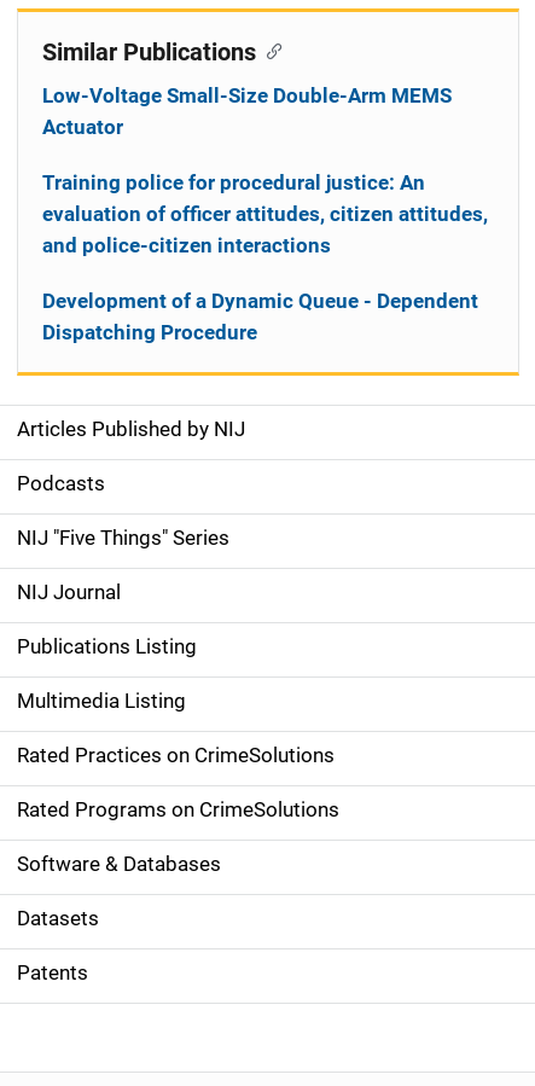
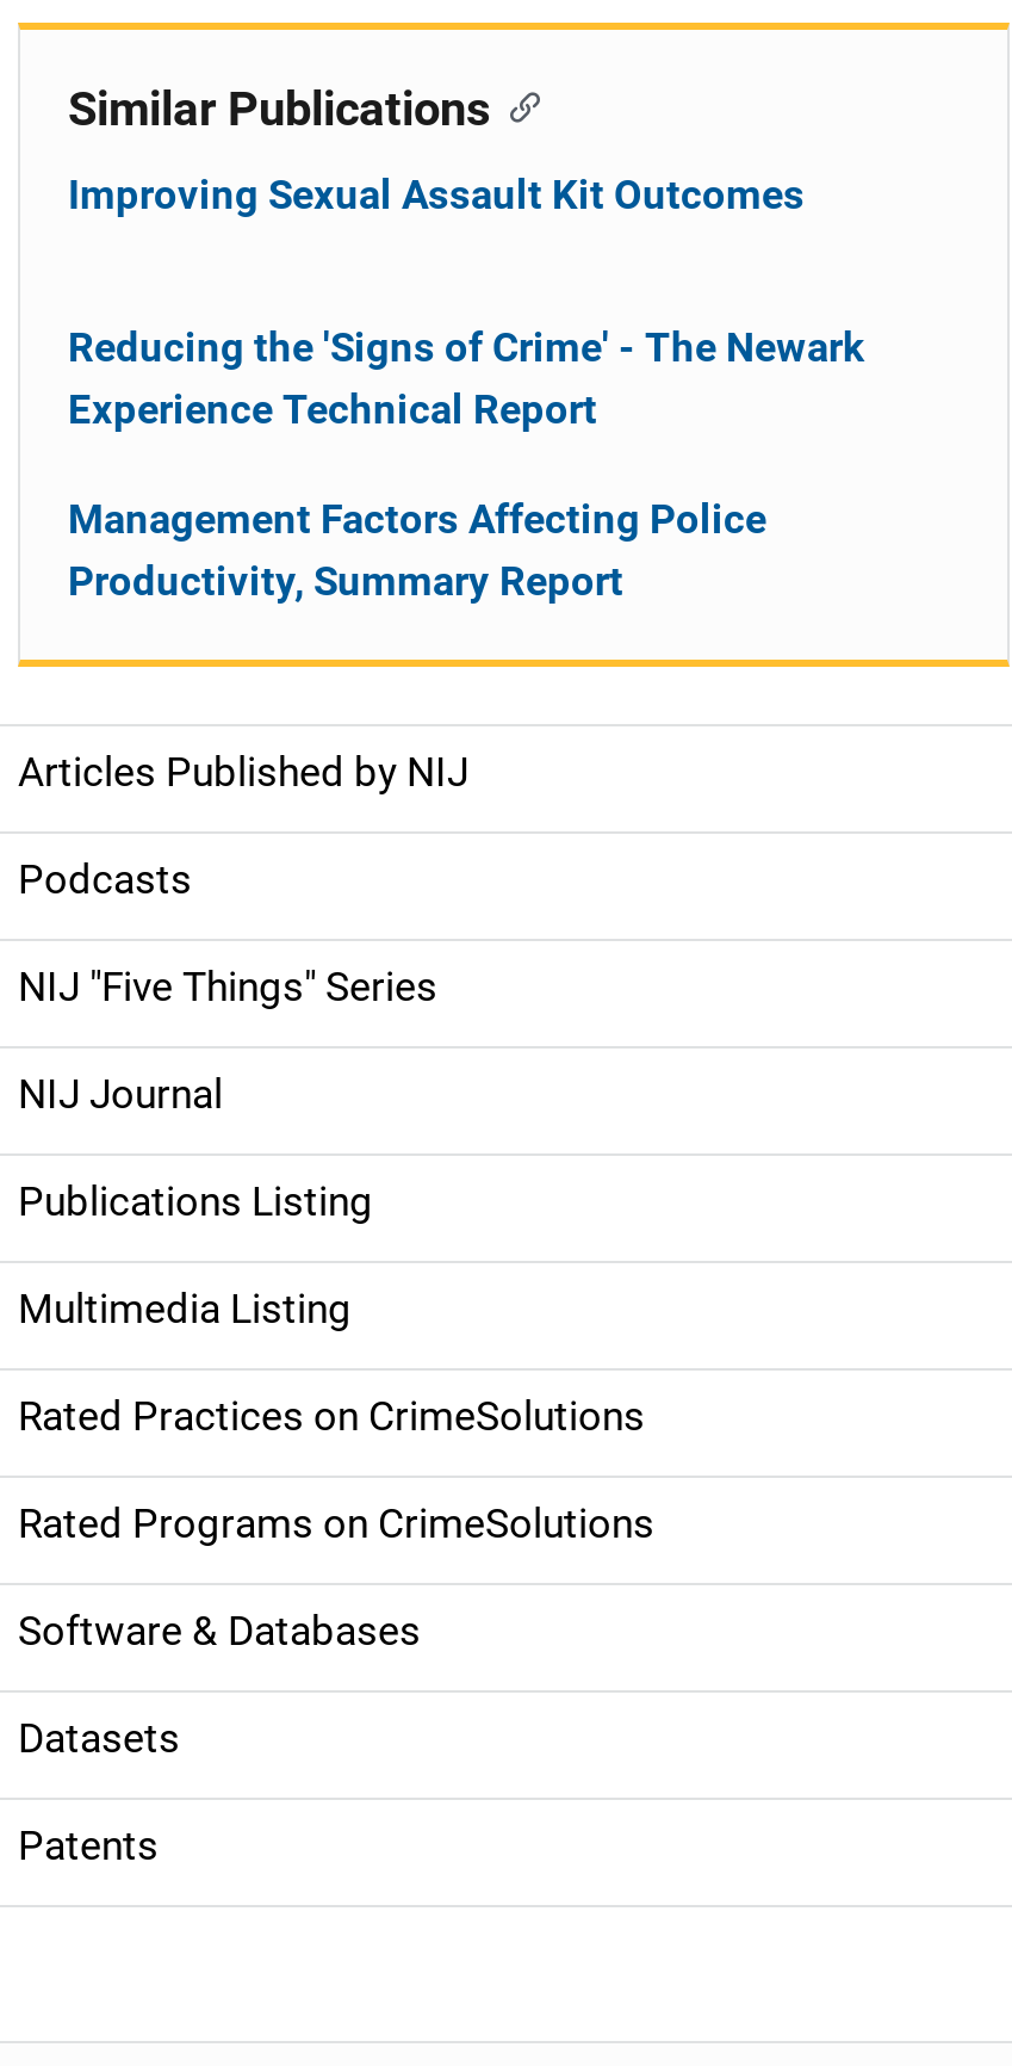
- Low-Voltage Small-Size Double-Arm MEMS
- Actuator
+ Improving Sexual Assault Kit Outcomes

- Training police for procedural justice: An
- evaluation of officer attitudes, citizen attitudes,
- and police-citizen interactions
+ Reducing the 'Signs of Crime' - The Newark
+ Experience Technical Report

- Development of a Dynamic Queue - Dependent
- Dispatching Procedure
+ Management Factors Affecting Police
+ Productivity, Summary Report
